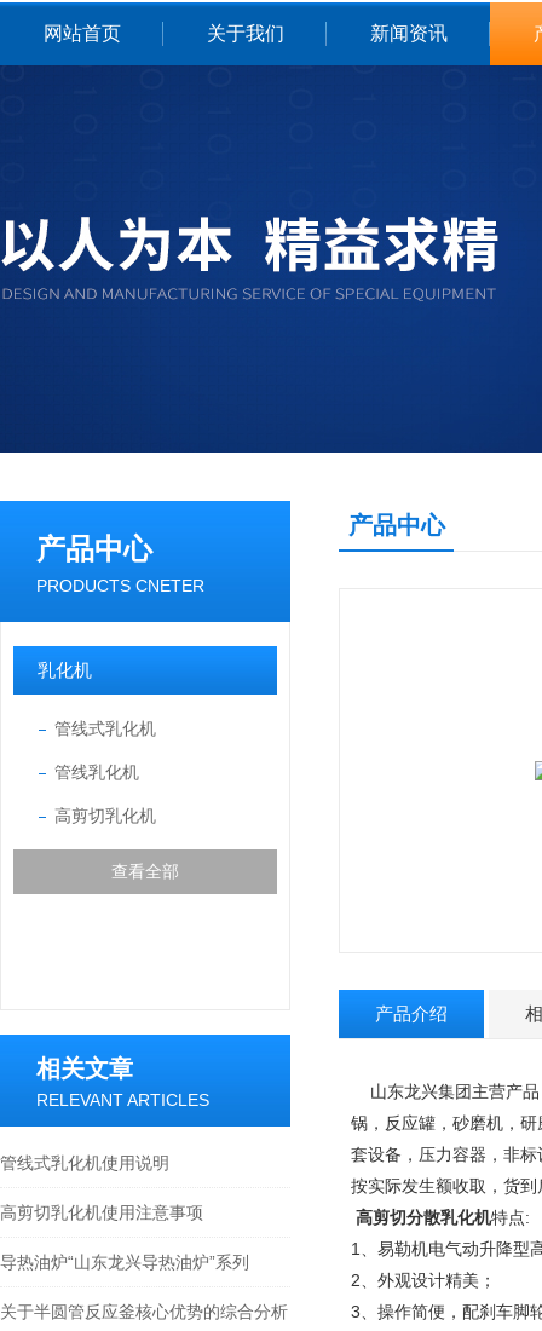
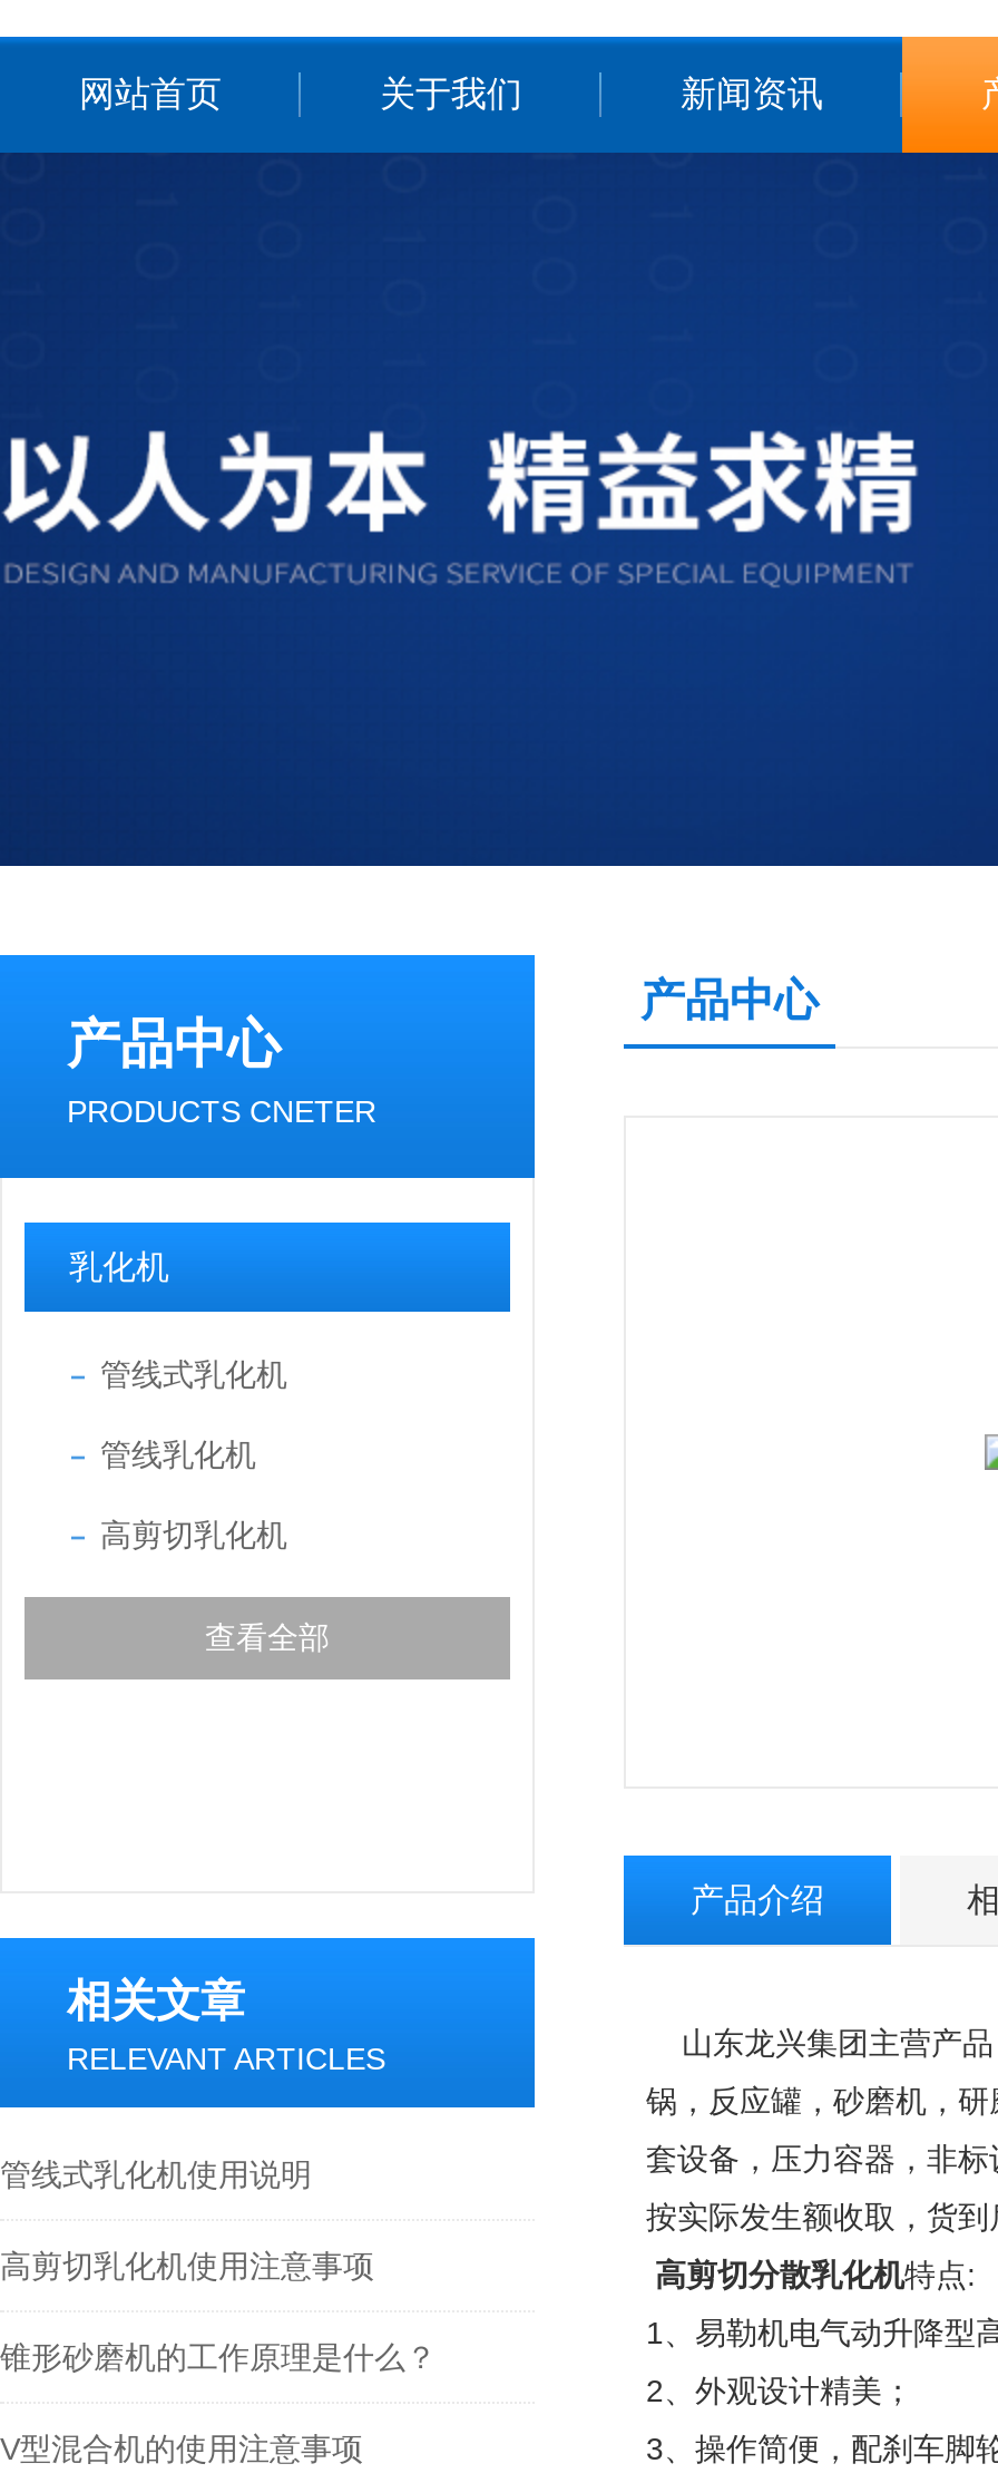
- 导热油炉“山东龙兴导热油炉”系列
+ 锥形砂磨机的工作原理是什么？

- 关于半圆管反应釜核心优势的综合分析
+ V型混合机的使用注意事项
